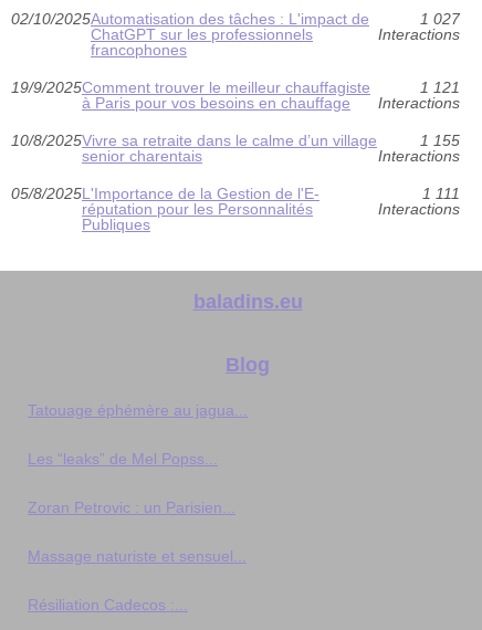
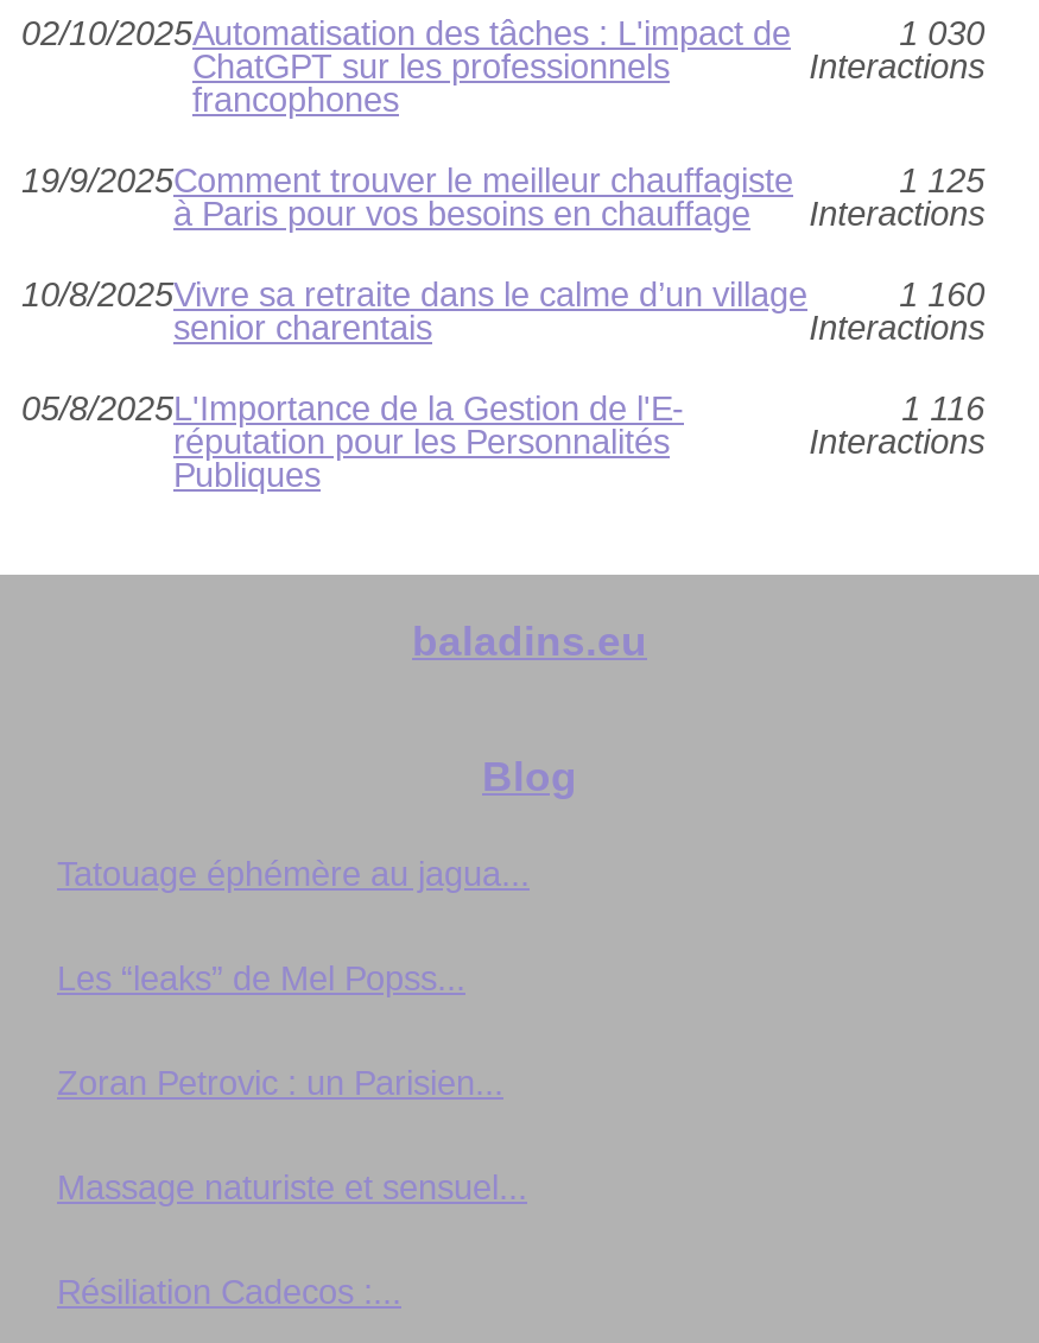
- 1 027
+ 1 030

- 1 121
+ 1 125

- 1 155
+ 1 160

- 1 111
+ 1 116
